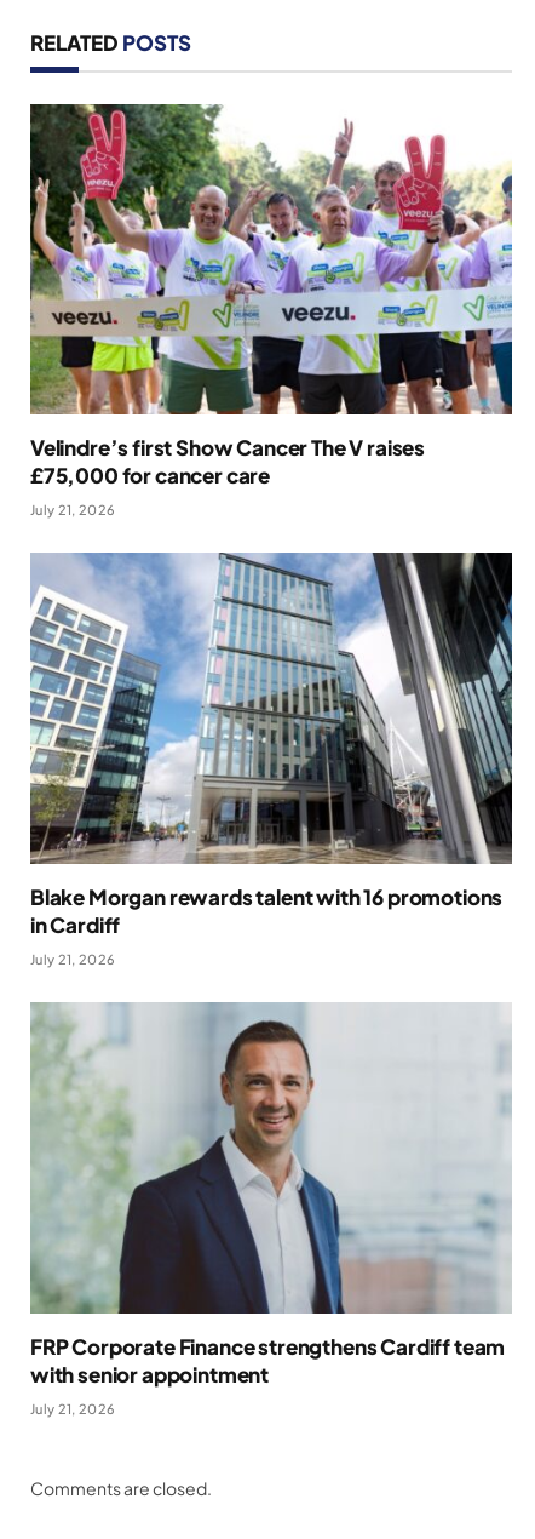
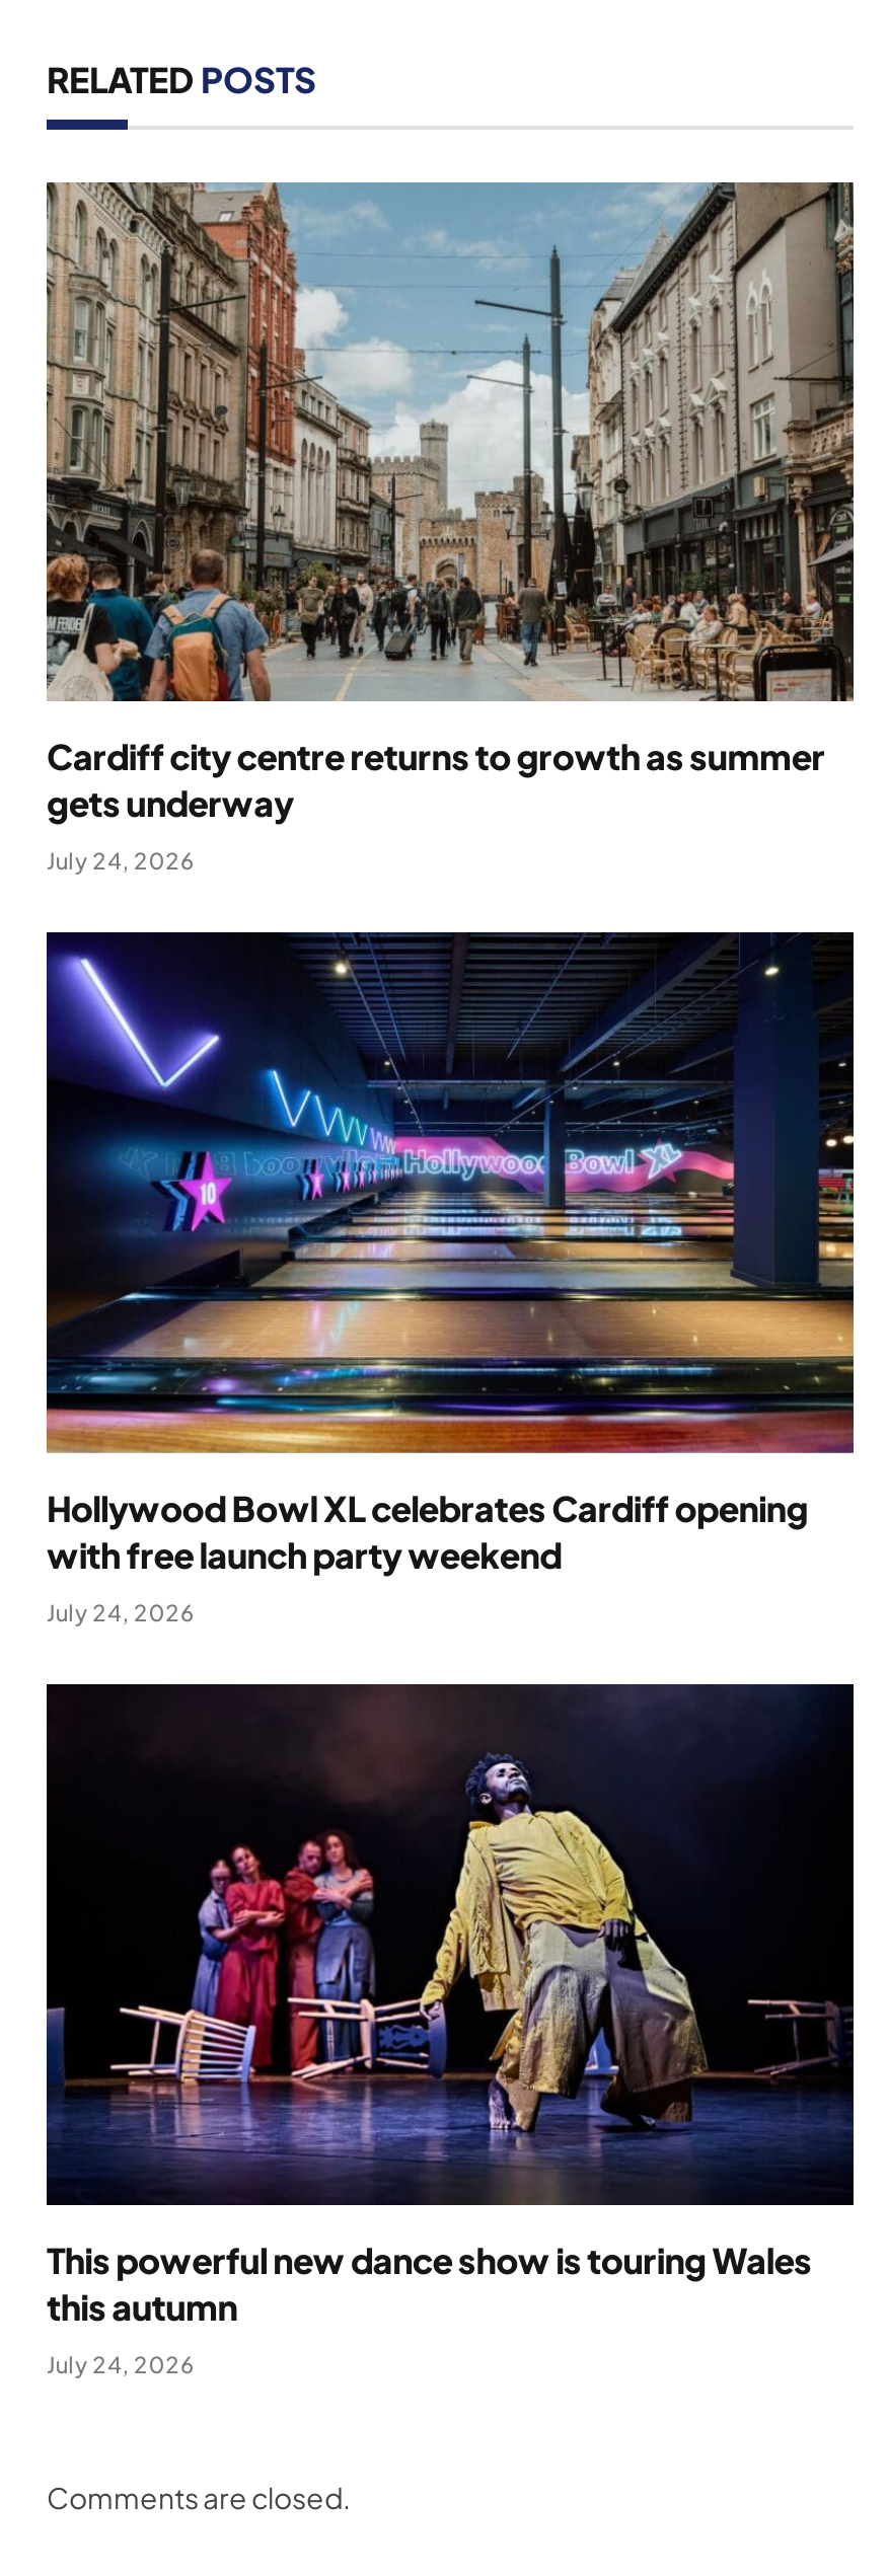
- [image]
- Velindre’s first Show Cancer The V raises
- £75,000 for cancer care
+ [image]
+ Cardiff city centre returns to growth as summer
+ gets underway

- July 21, 2026
+ July 24, 2026

- [image]
- Blake Morgan rewards talent with 16 promotions
- in Cardiff
+ [image]
+ Hollywood Bowl XL celebrates Cardiff opening
+ with free launch party weekend

- July 21, 2026
+ July 24, 2026

- [image]
- FRP Corporate Finance strengthens Cardiff team
- with senior appointment
+ [image]
+ This powerful new dance show is touring Wales
+ this autumn

- July 21, 2026
+ July 24, 2026
